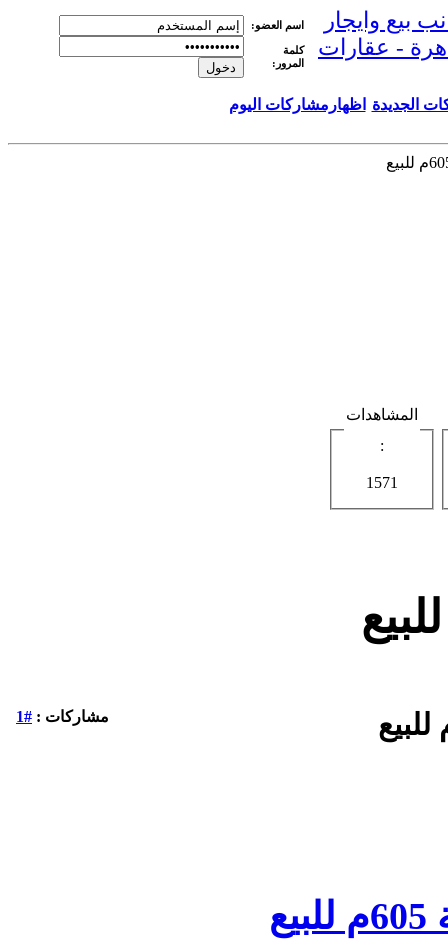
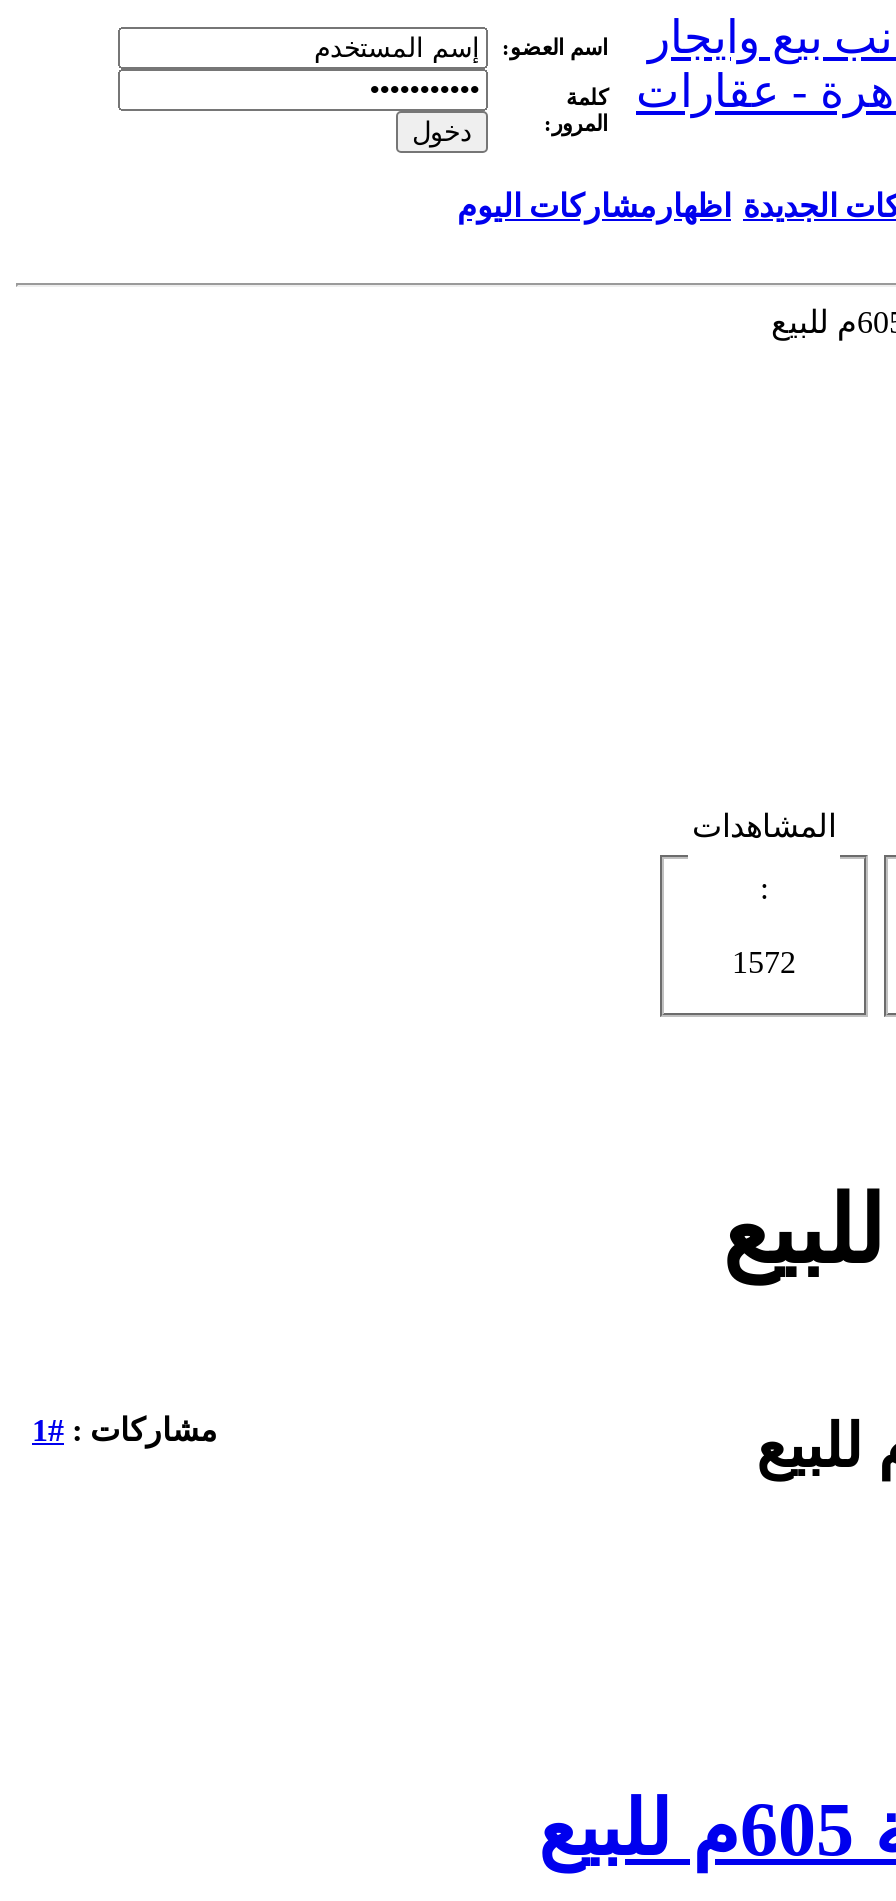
- 1571
+ 1572
